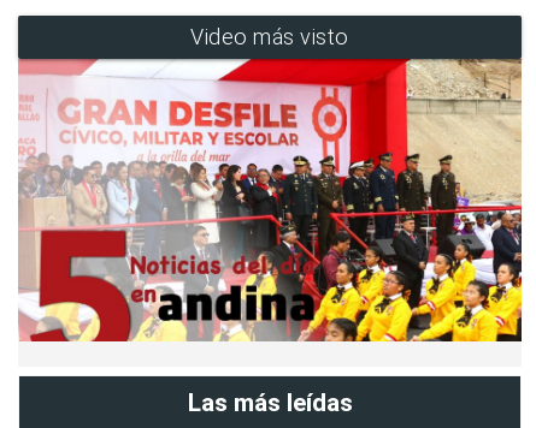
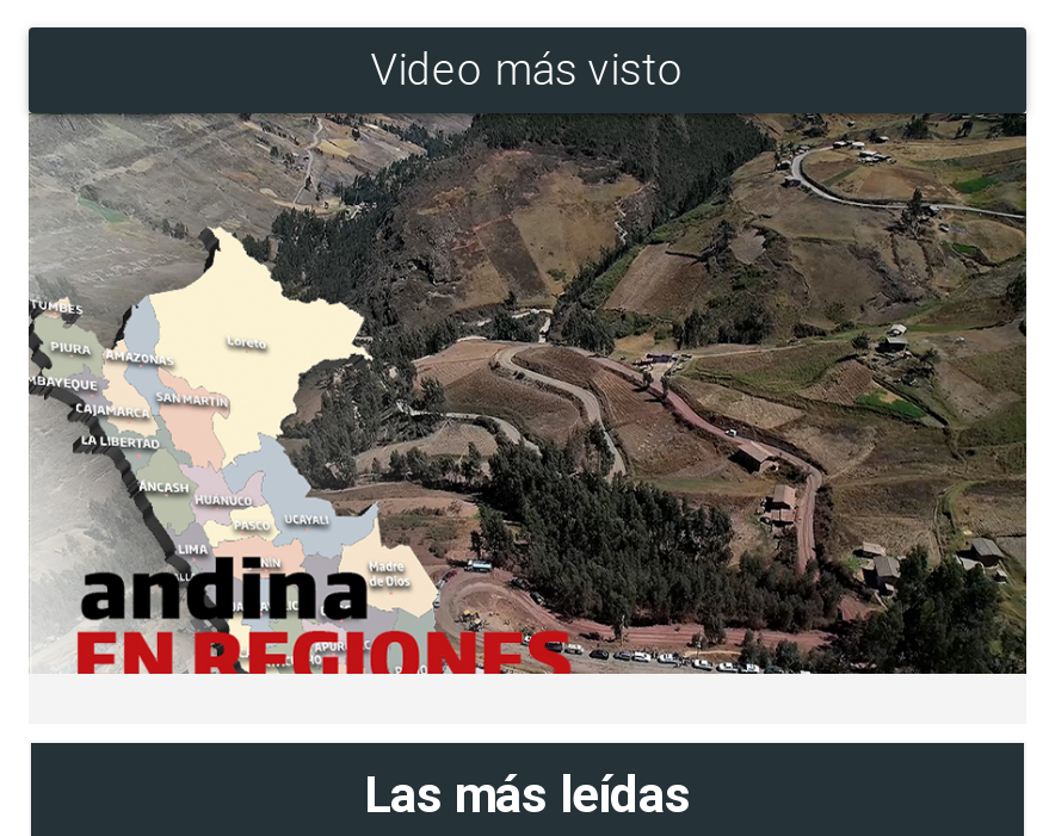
- [image]
+ [image]
